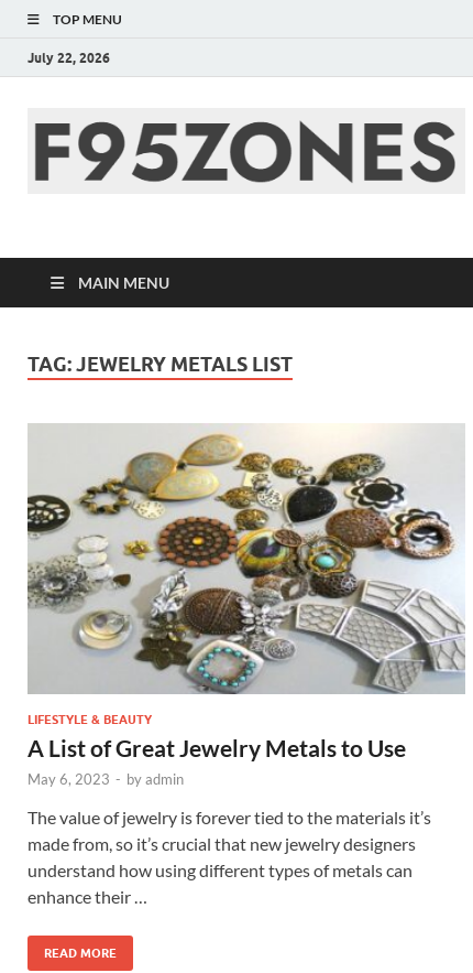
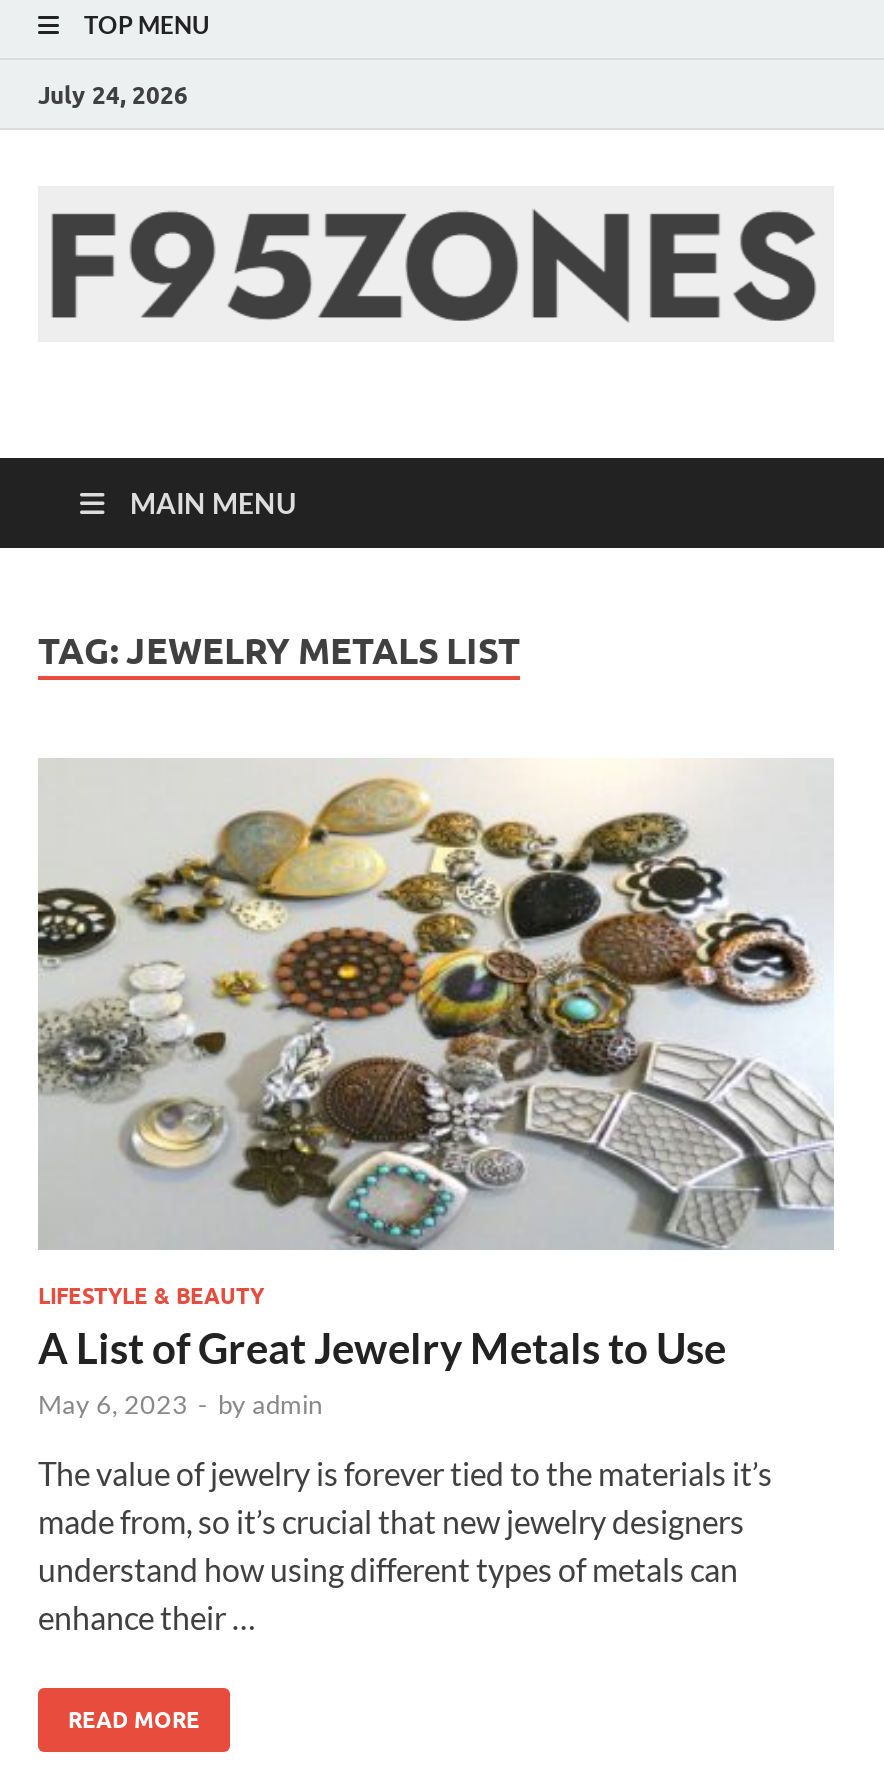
- July 22, 2026
+ July 24, 2026
